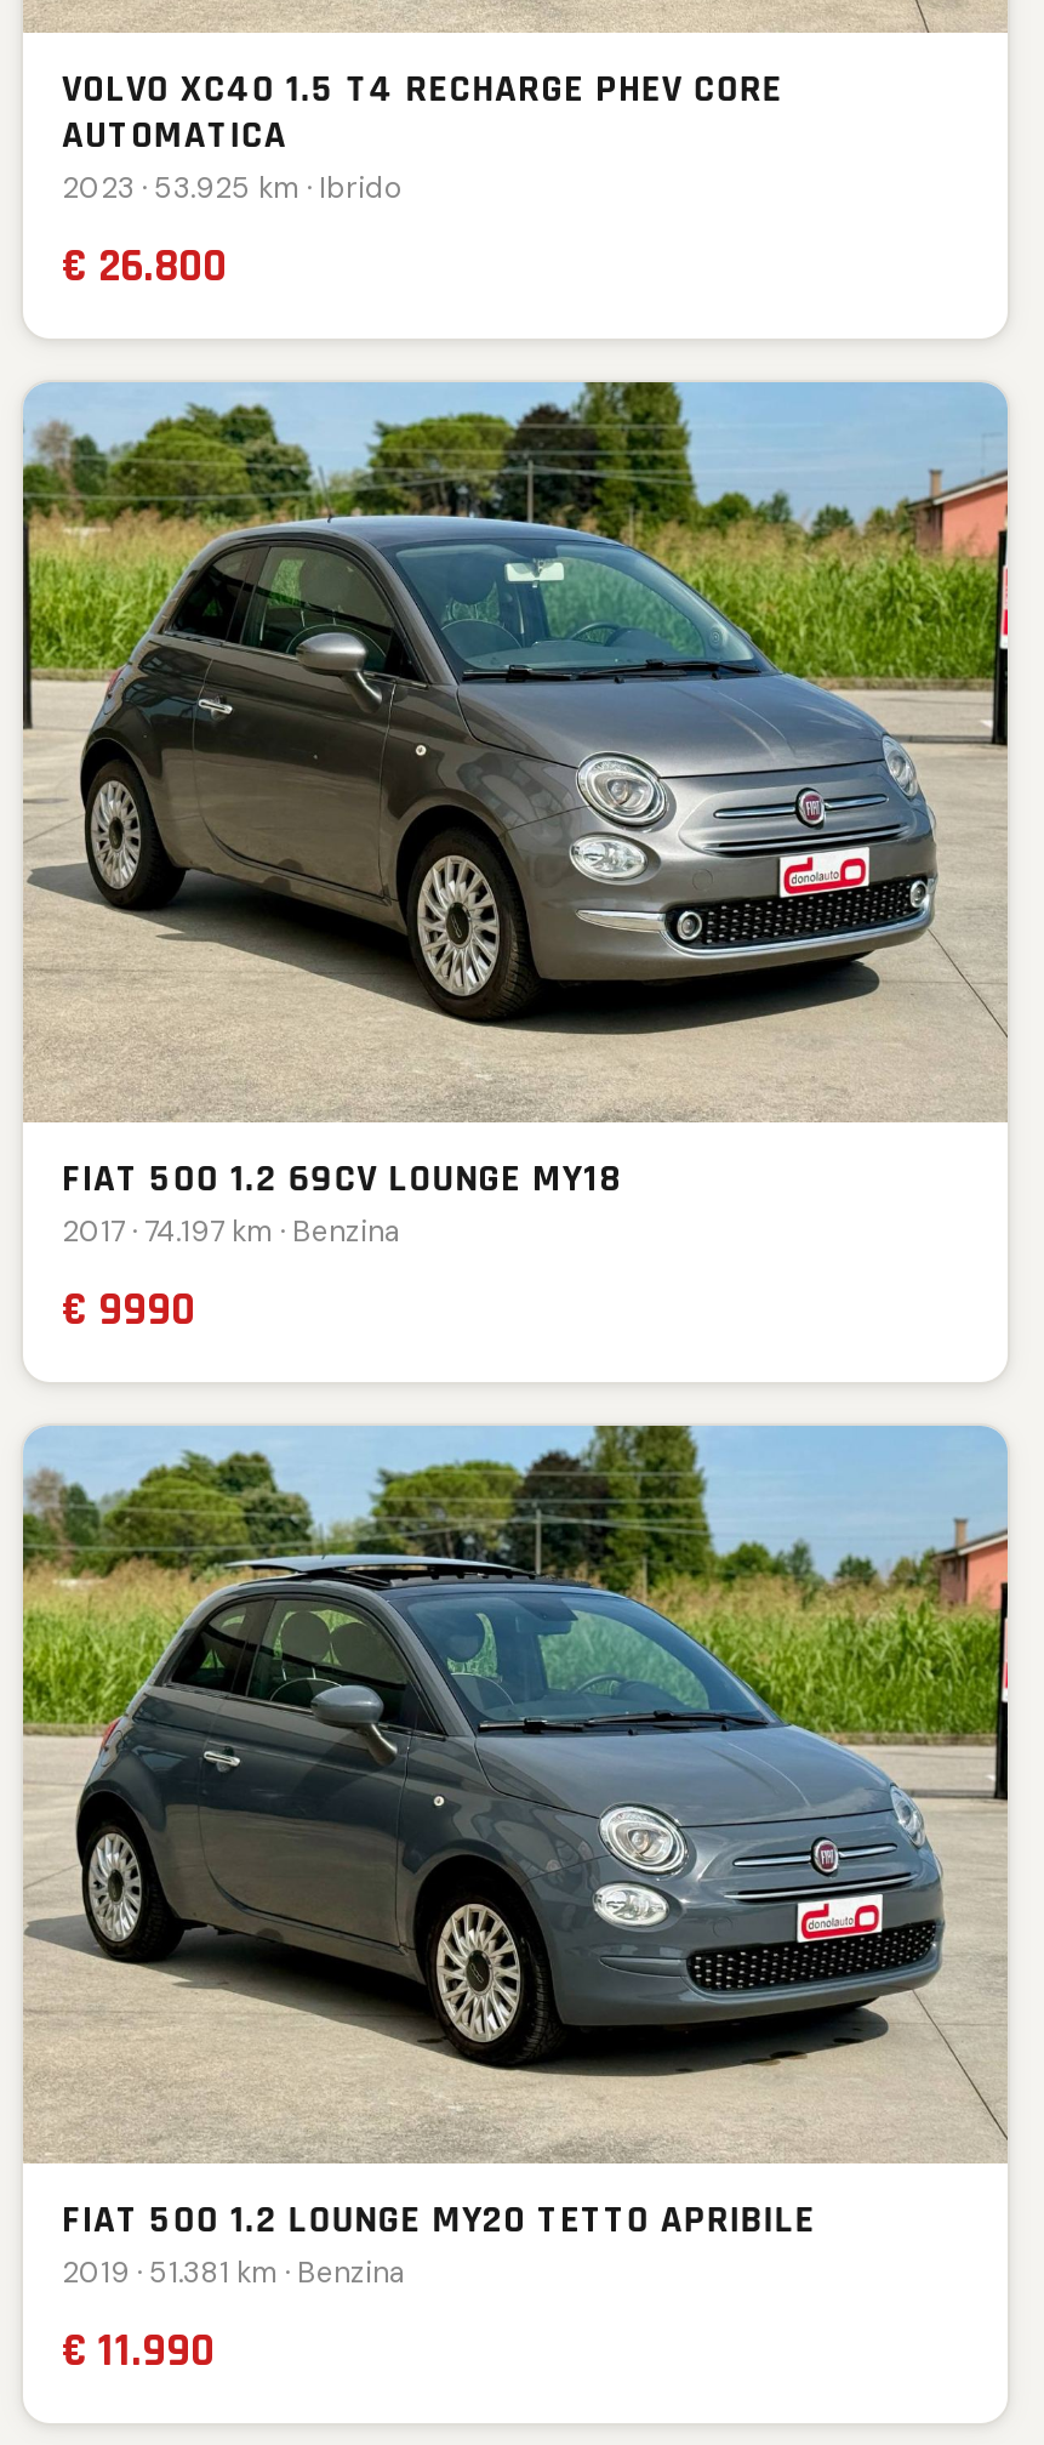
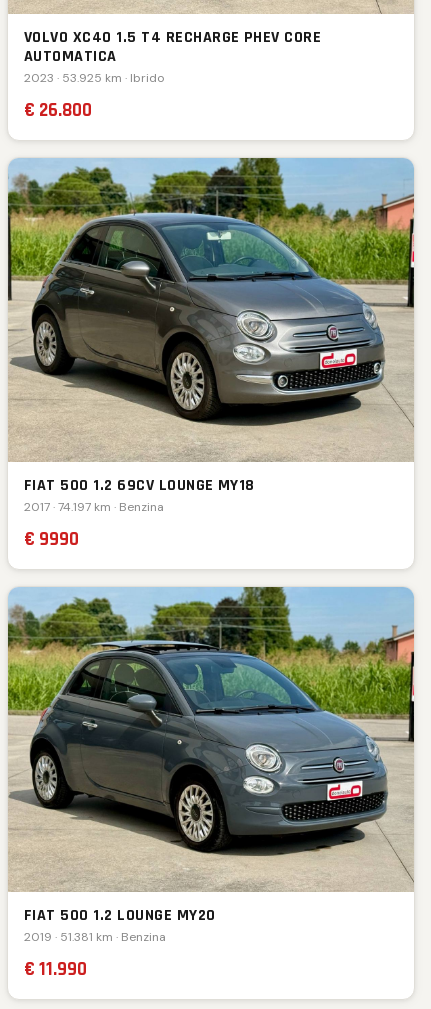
- FIAT 500 1.2 LOUNGE MY20 TETTO APRIBILE
+ FIAT 500 1.2 LOUNGE MY20
